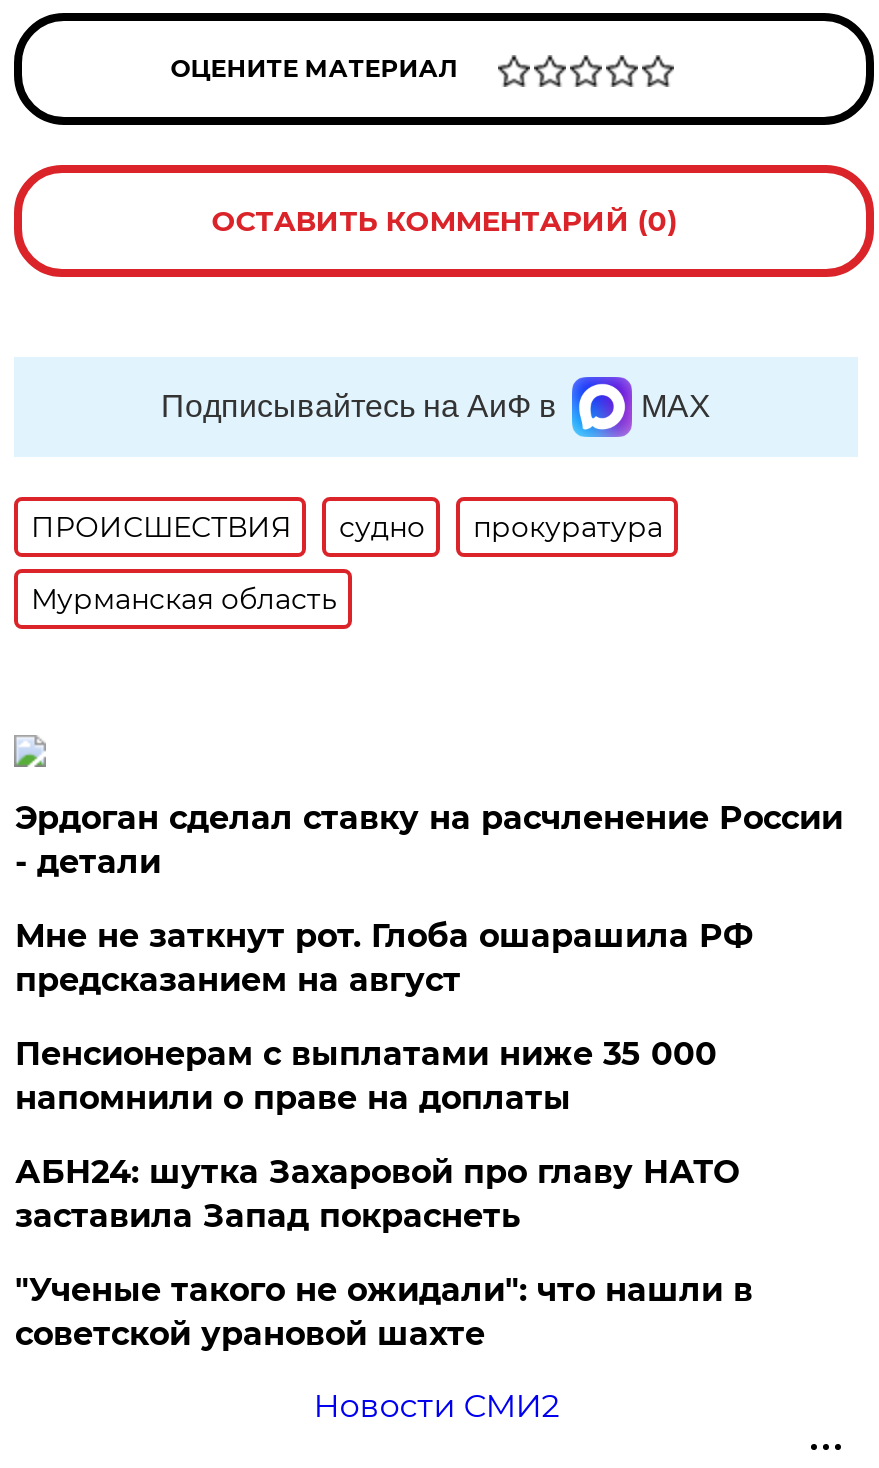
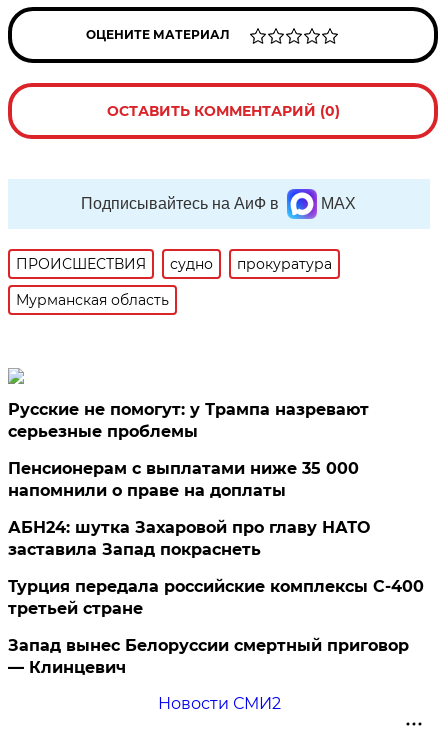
- Эрдоган сделал ставку на расчленение России
- - детали
- Мне не заткнут рот. Глоба ошарашила РФ
- предсказанием на август
+ Русские не помогут: у Трампа назревают
+ серьезные проблемы

moved up: Пенсионерам с выплатами ниже 35 000 | напомнили о праве на доплаты | АБН24: шутка Захаровой про главу НАТО | заставила Запад покраснеть

- "Ученые такого не ожидали": что нашли в
- советской урановой шахте
+ Турция передала российские комплексы С-400
+ третьей стране
+ Запад вынес Белоруссии смертный приговор
+ — Клинцевич
